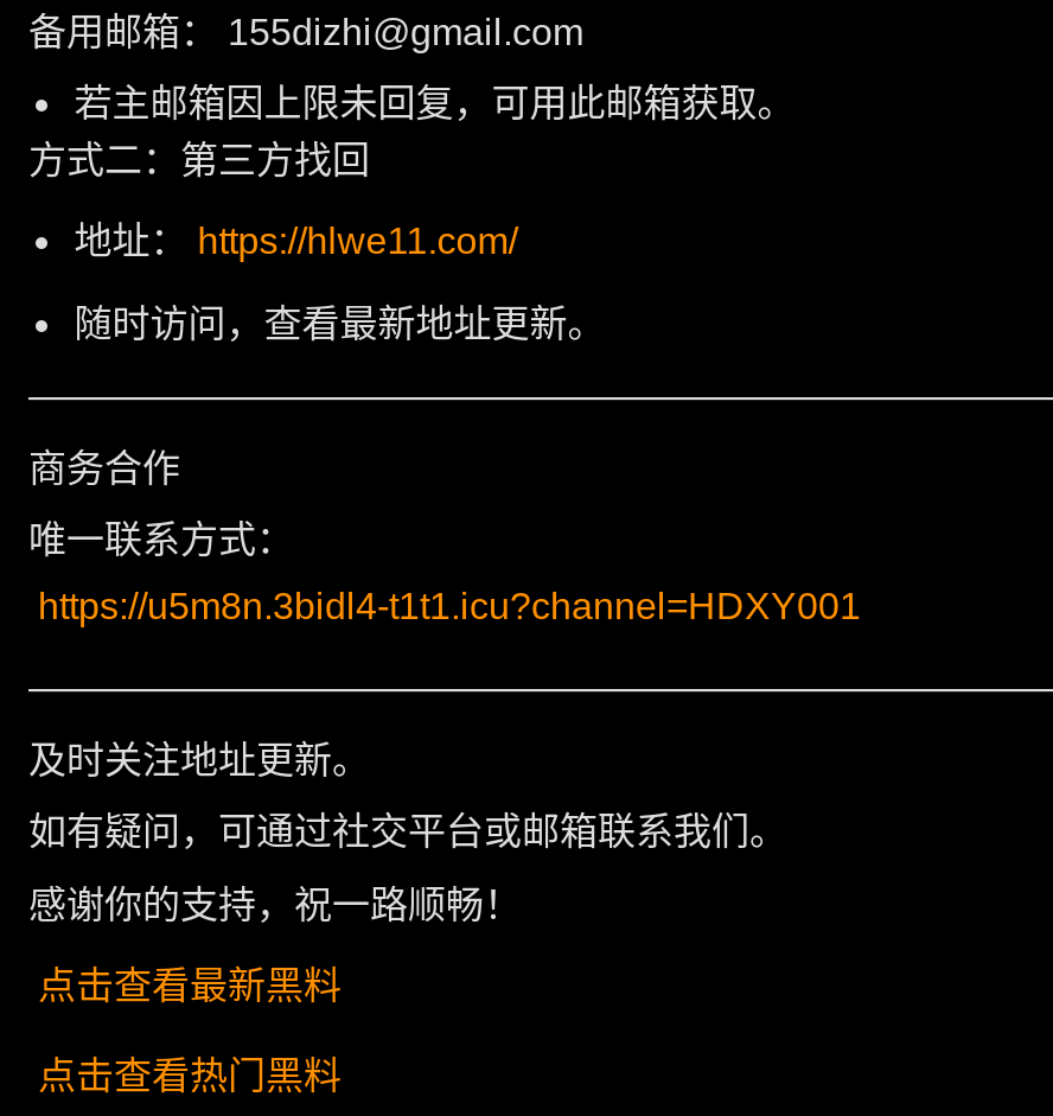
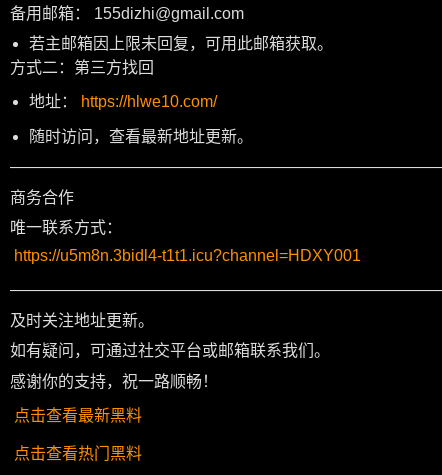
- 地址： https://hlwe11.com/
+ 地址： https://hlwe10.com/
